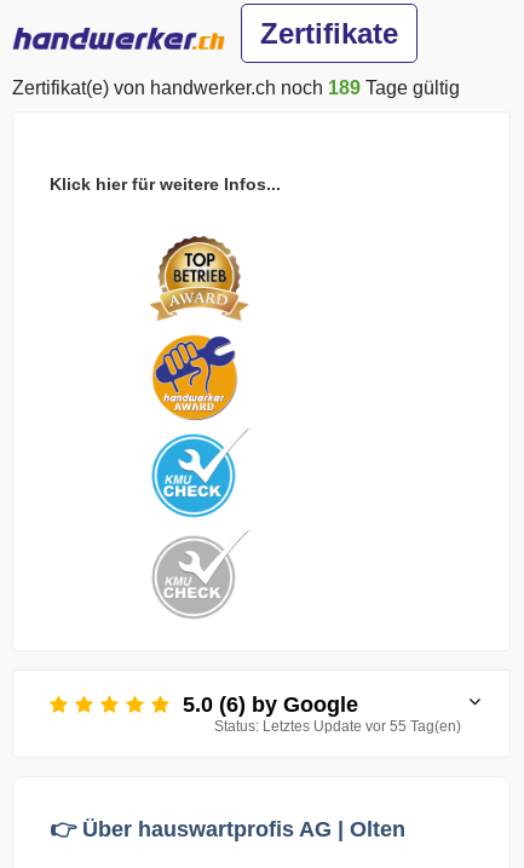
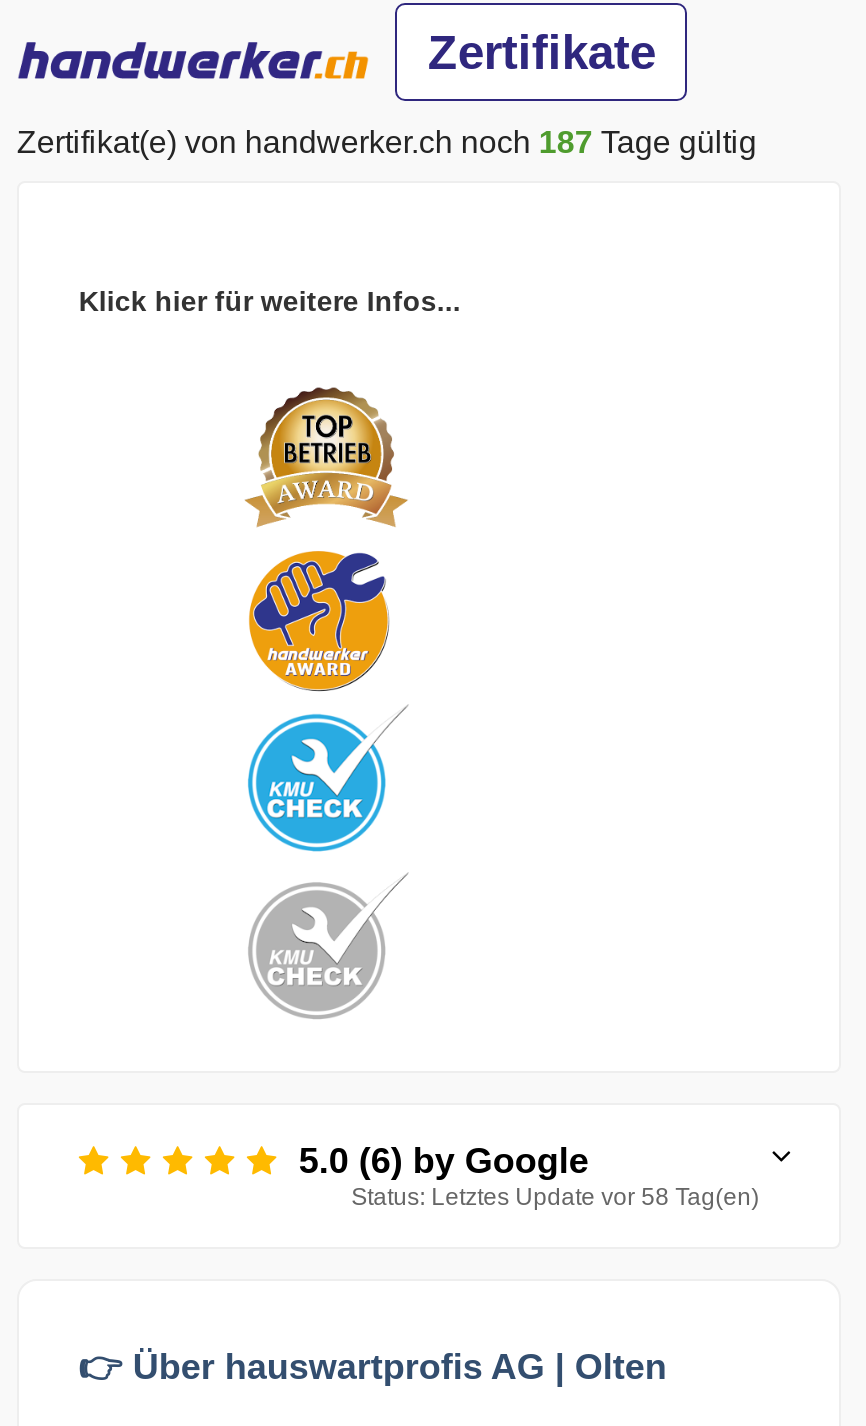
- Zertifikat(e) von handwerker.ch noch 189 Tage gültig
+ Zertifikat(e) von handwerker.ch noch 187 Tage gültig

- Status: Letztes Update vor 55 Tag(en)
+ Status: Letztes Update vor 58 Tag(en)
